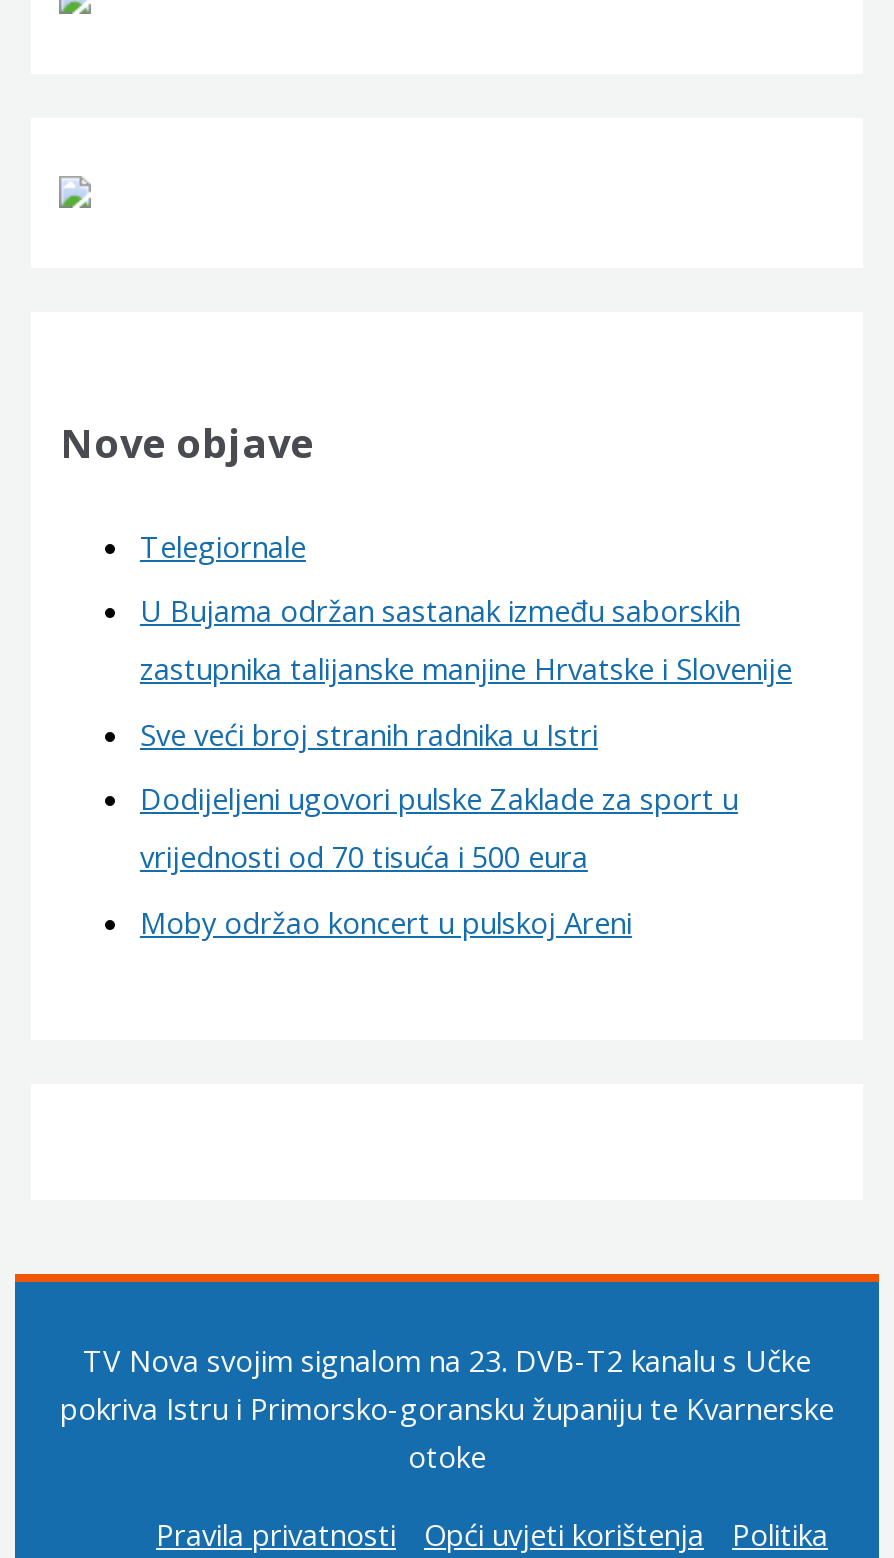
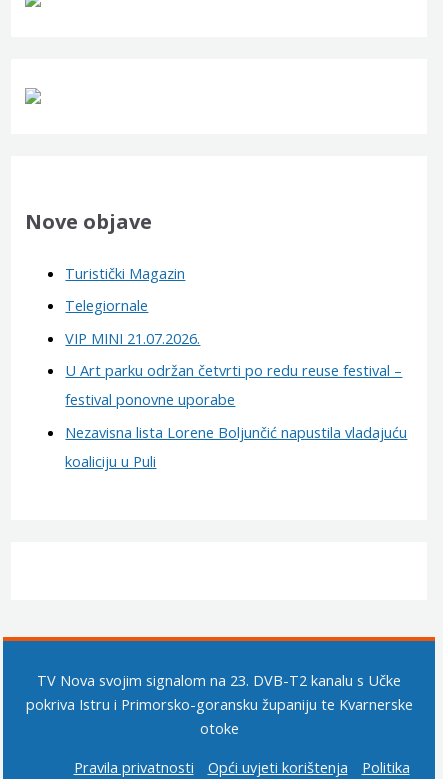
+ Turistički Magazin

moved down: Telegiornale

- U Bujama održan sastanak između saborskih
- zastupnika talijanske manjine Hrvatske i Slovenije
- Sve veći broj stranih radnika u Istri
- Dodijeljeni ugovori pulske Zaklade za sport u
- vrijednosti od 70 tisuća i 500 eura
- Moby održao koncert u pulskoj Areni
+ VIP MINI 21.07.2026.
+ U Art parku održan četvrti po redu reuse festival –
+ festival ponovne uporabe
+ Nezavisna lista Lorene Boljunčić napustila vladajuću
+ koaliciju u Puli
